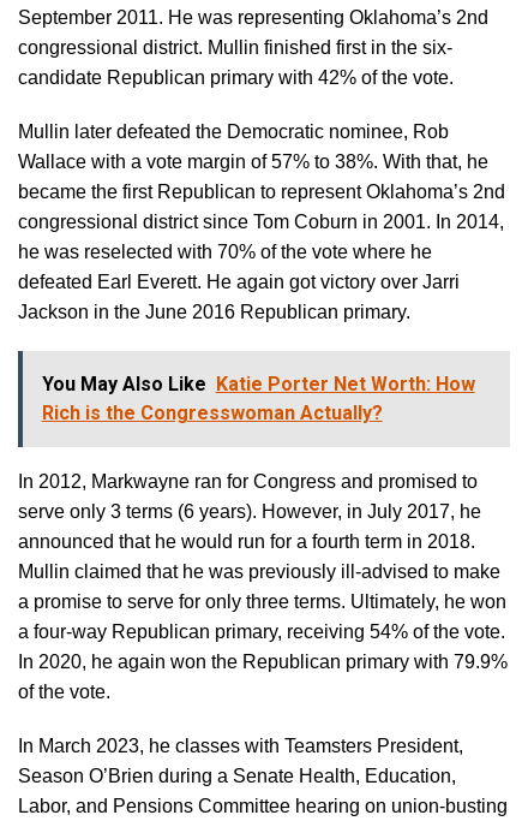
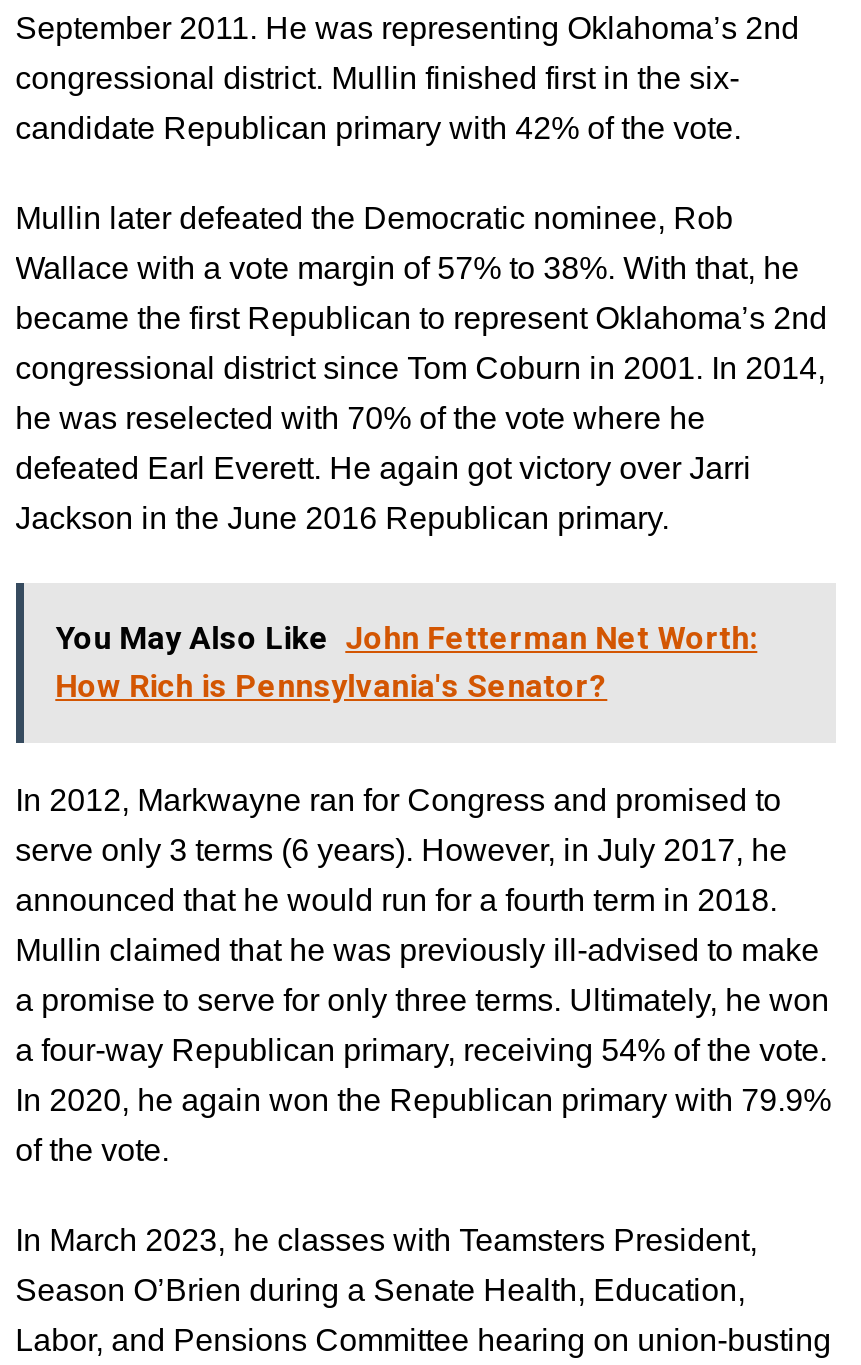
- You May Also Like Katie Porter Net Worth: How
- Rich is the Congresswoman Actually?
+ You May Also Like John Fetterman Net Worth:
+ How Rich is Pennsylvania's Senator?
